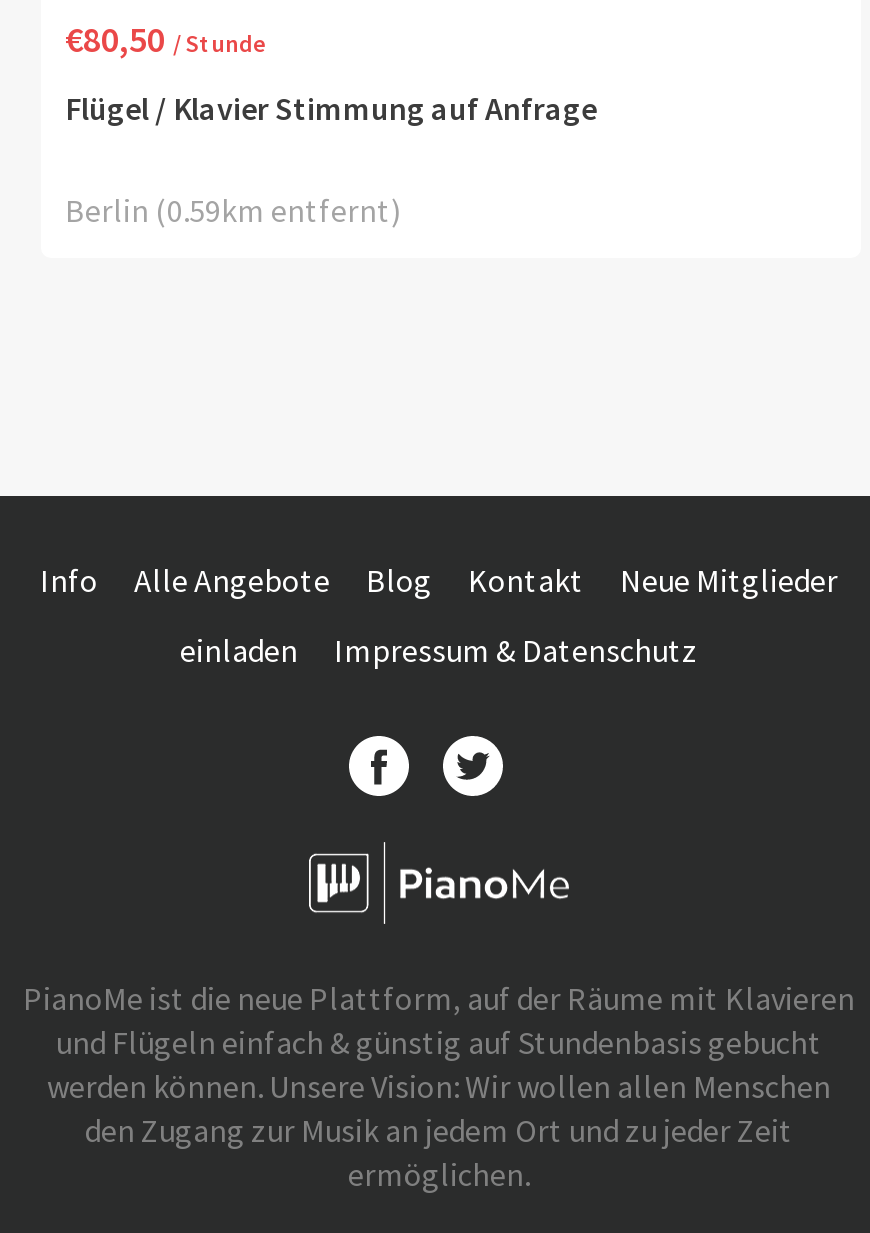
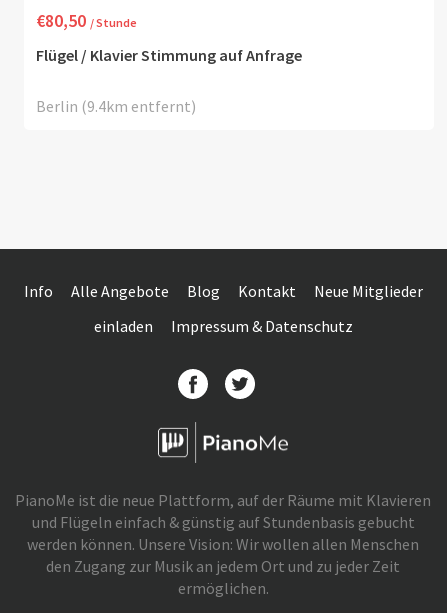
- Berlin (0.59km entfernt)
+ Berlin (9.4km entfernt)
